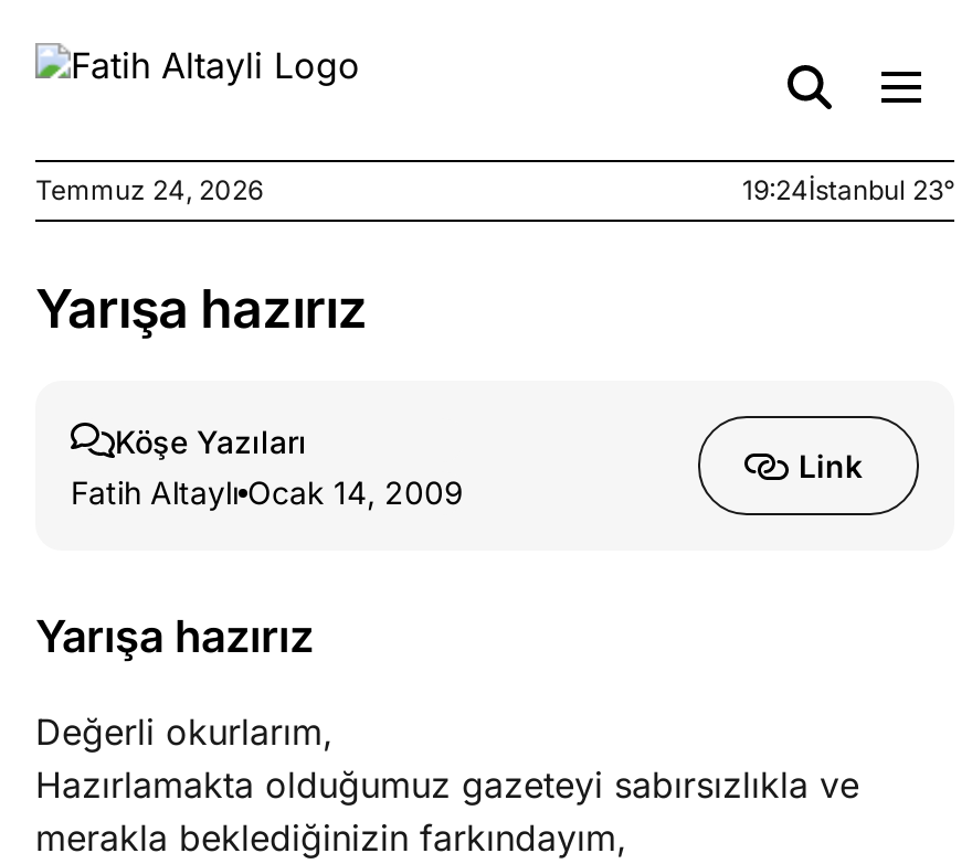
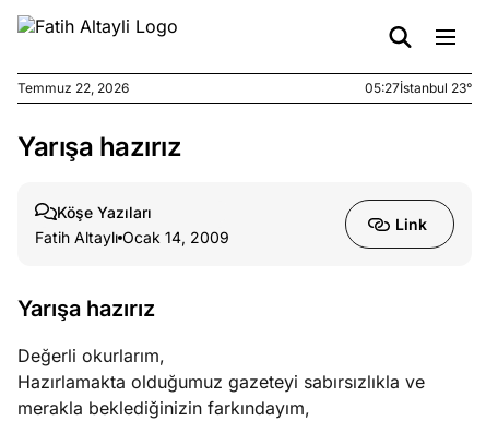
- Temmuz 24, 2026
+ Temmuz 22, 2026

- 19:24İstanbul 23°
+ 05:27İstanbul 23°
